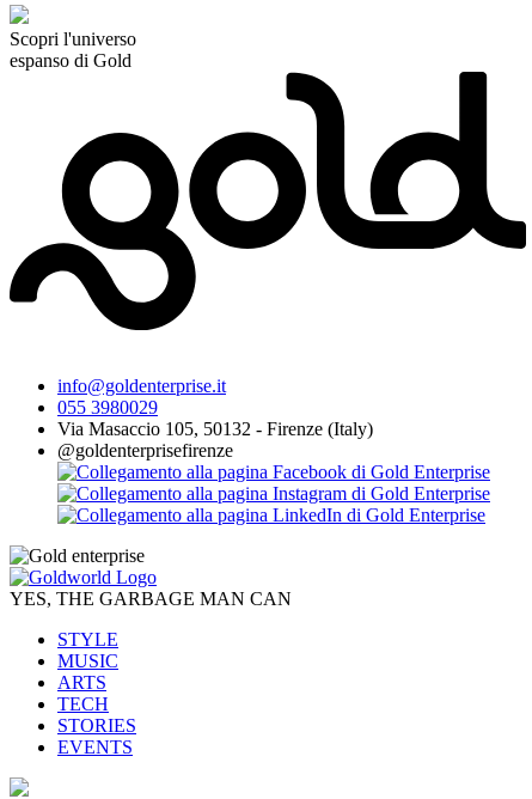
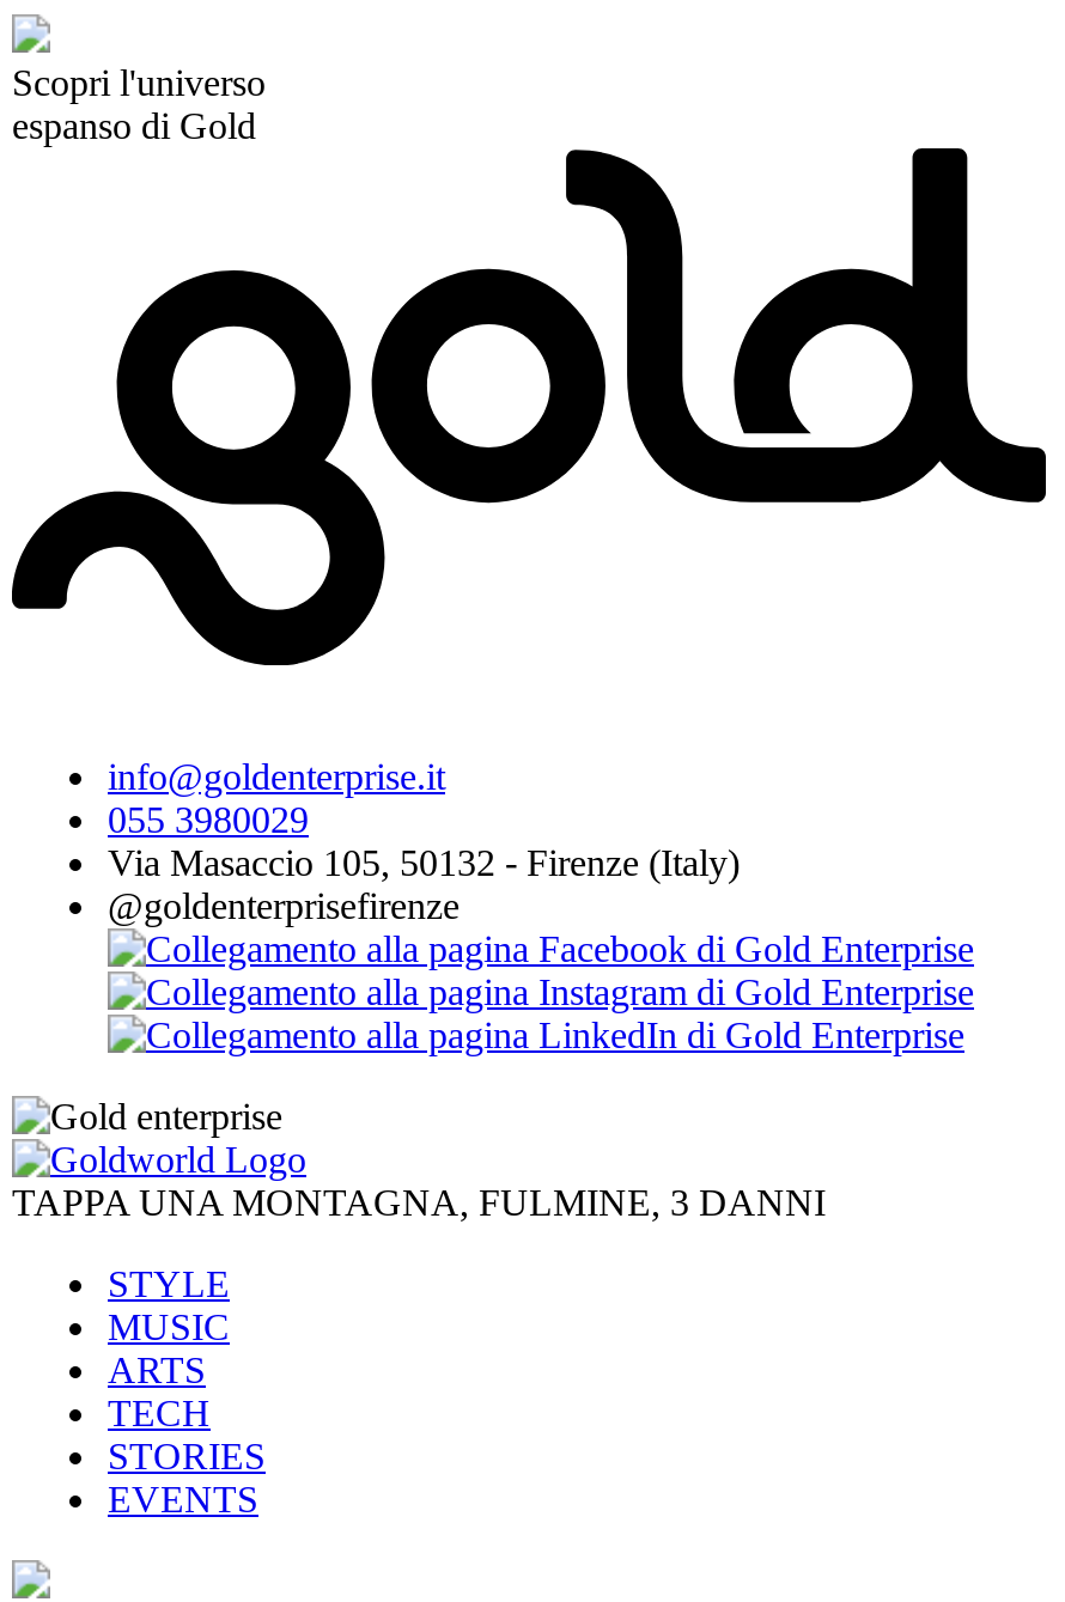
- YES, THE GARBAGE MAN CAN
+ TAPPA UNA MONTAGNA, FULMINE, 3 DANNI
